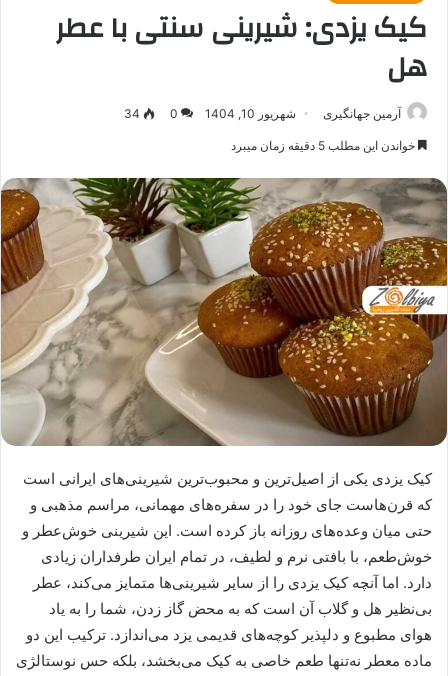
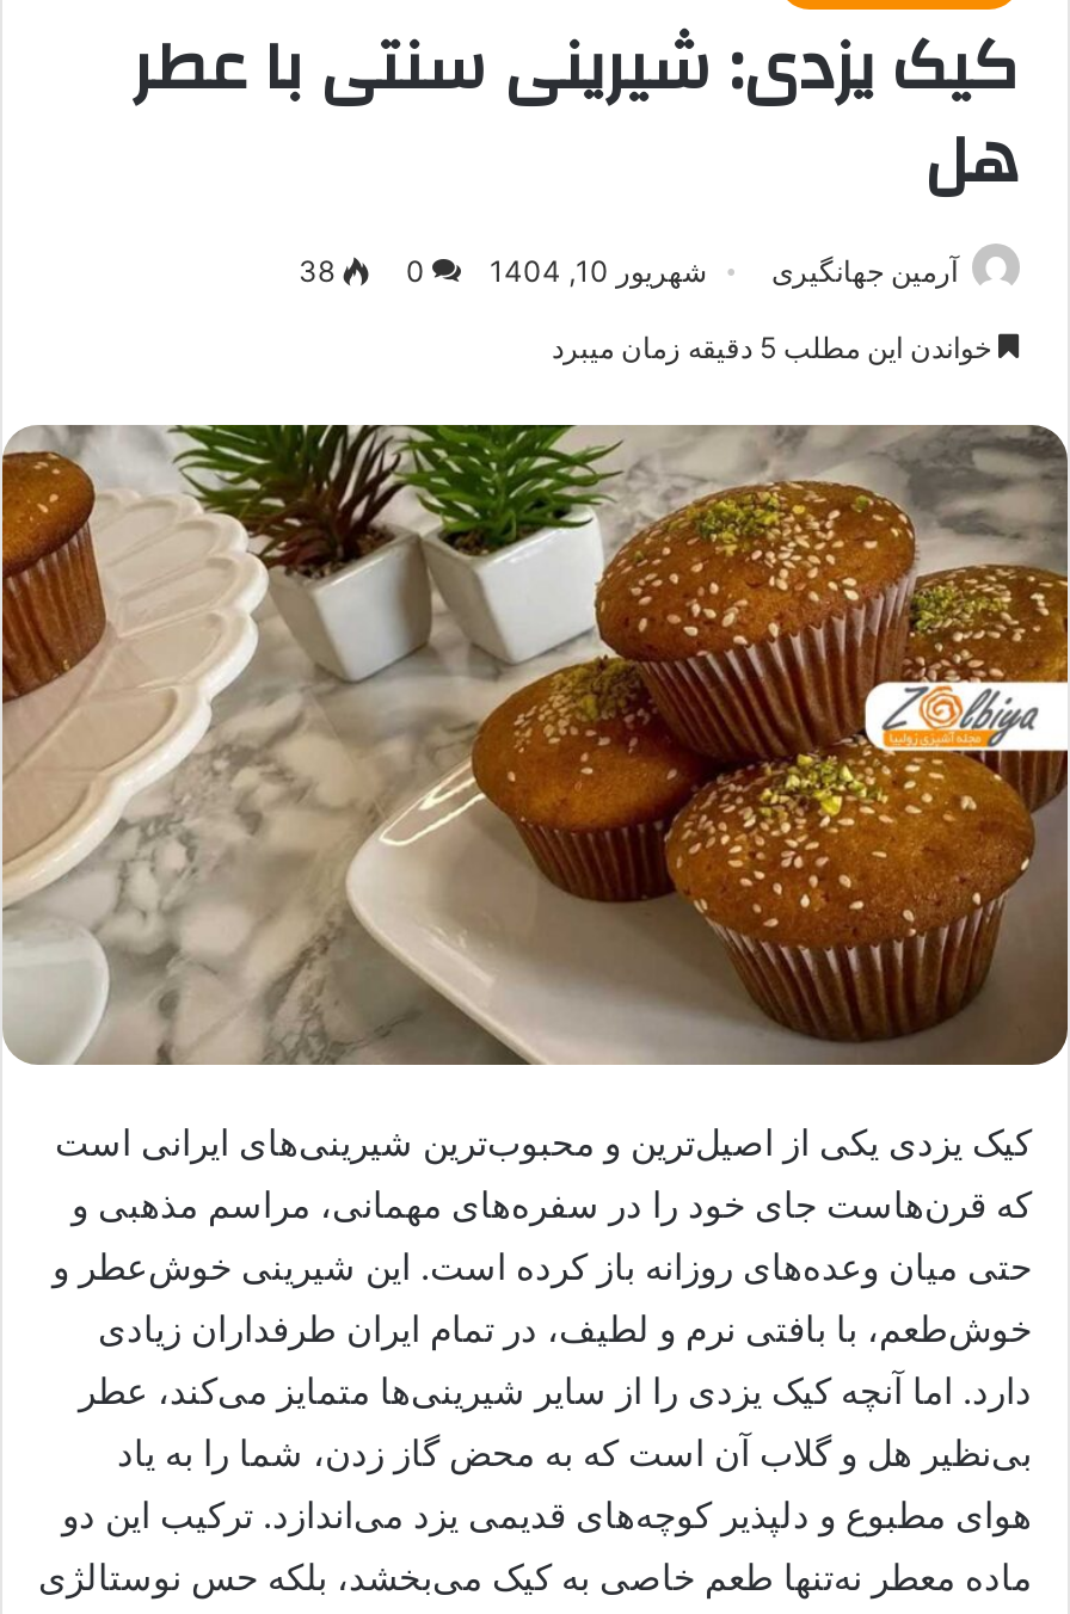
- 34 0
+ 38 0
